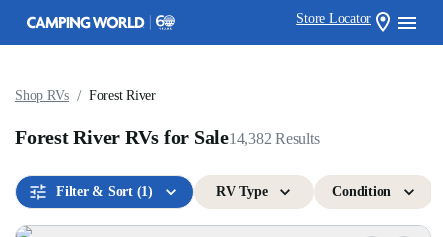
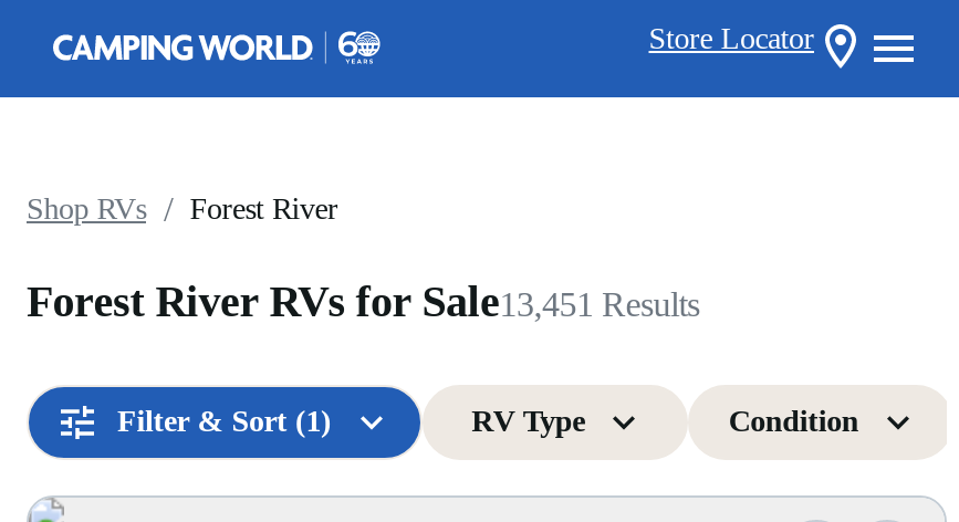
- Forest River RVs for Sale 14,382 Results
+ Forest River RVs for Sale 13,451 Results
